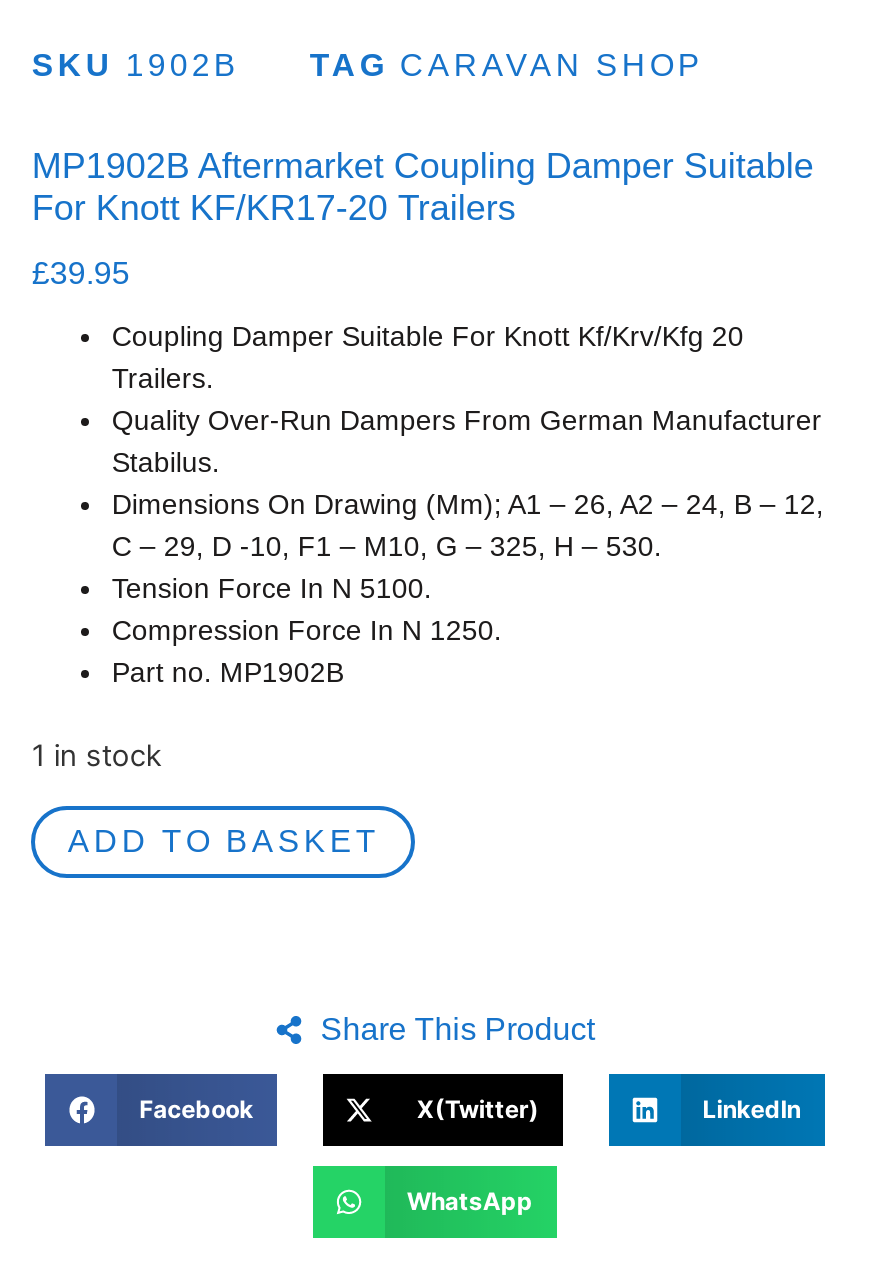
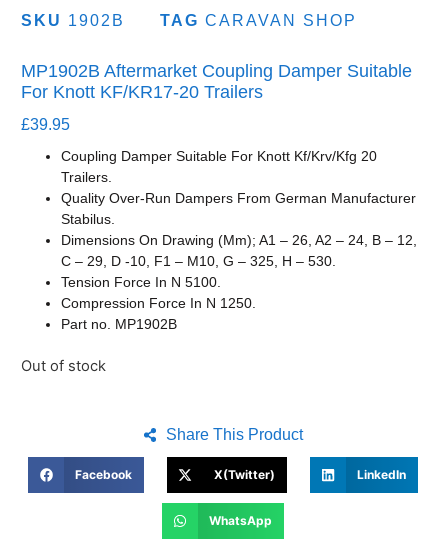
- 1 in stock
- ADD TO BASKET
+ Out of stock
